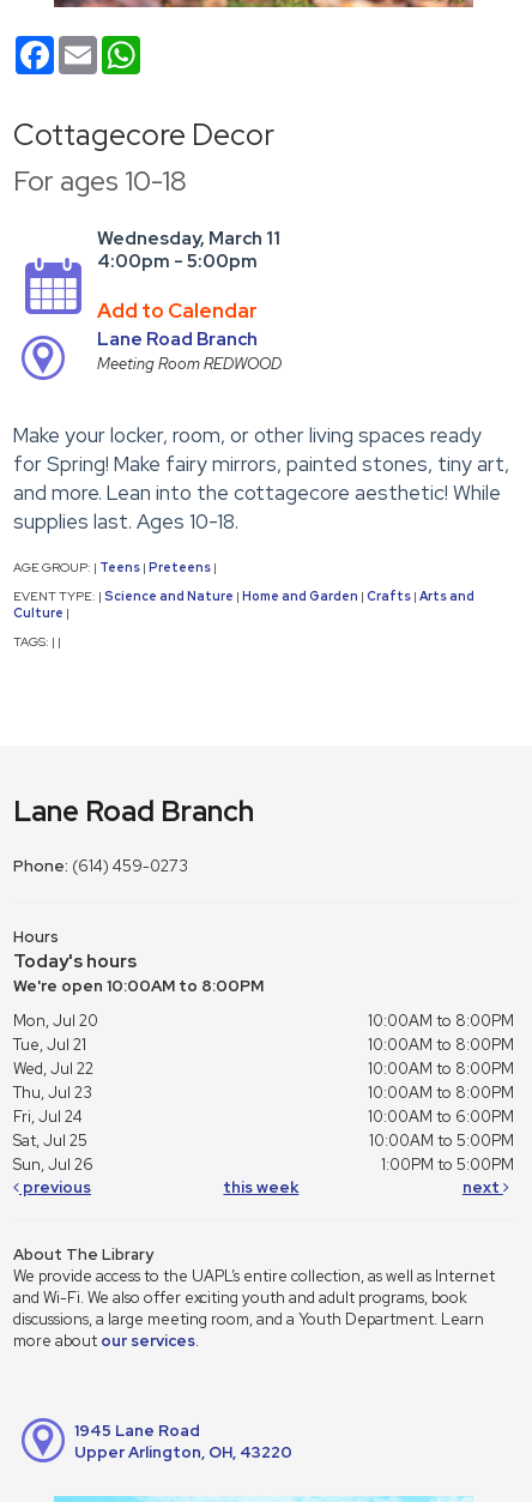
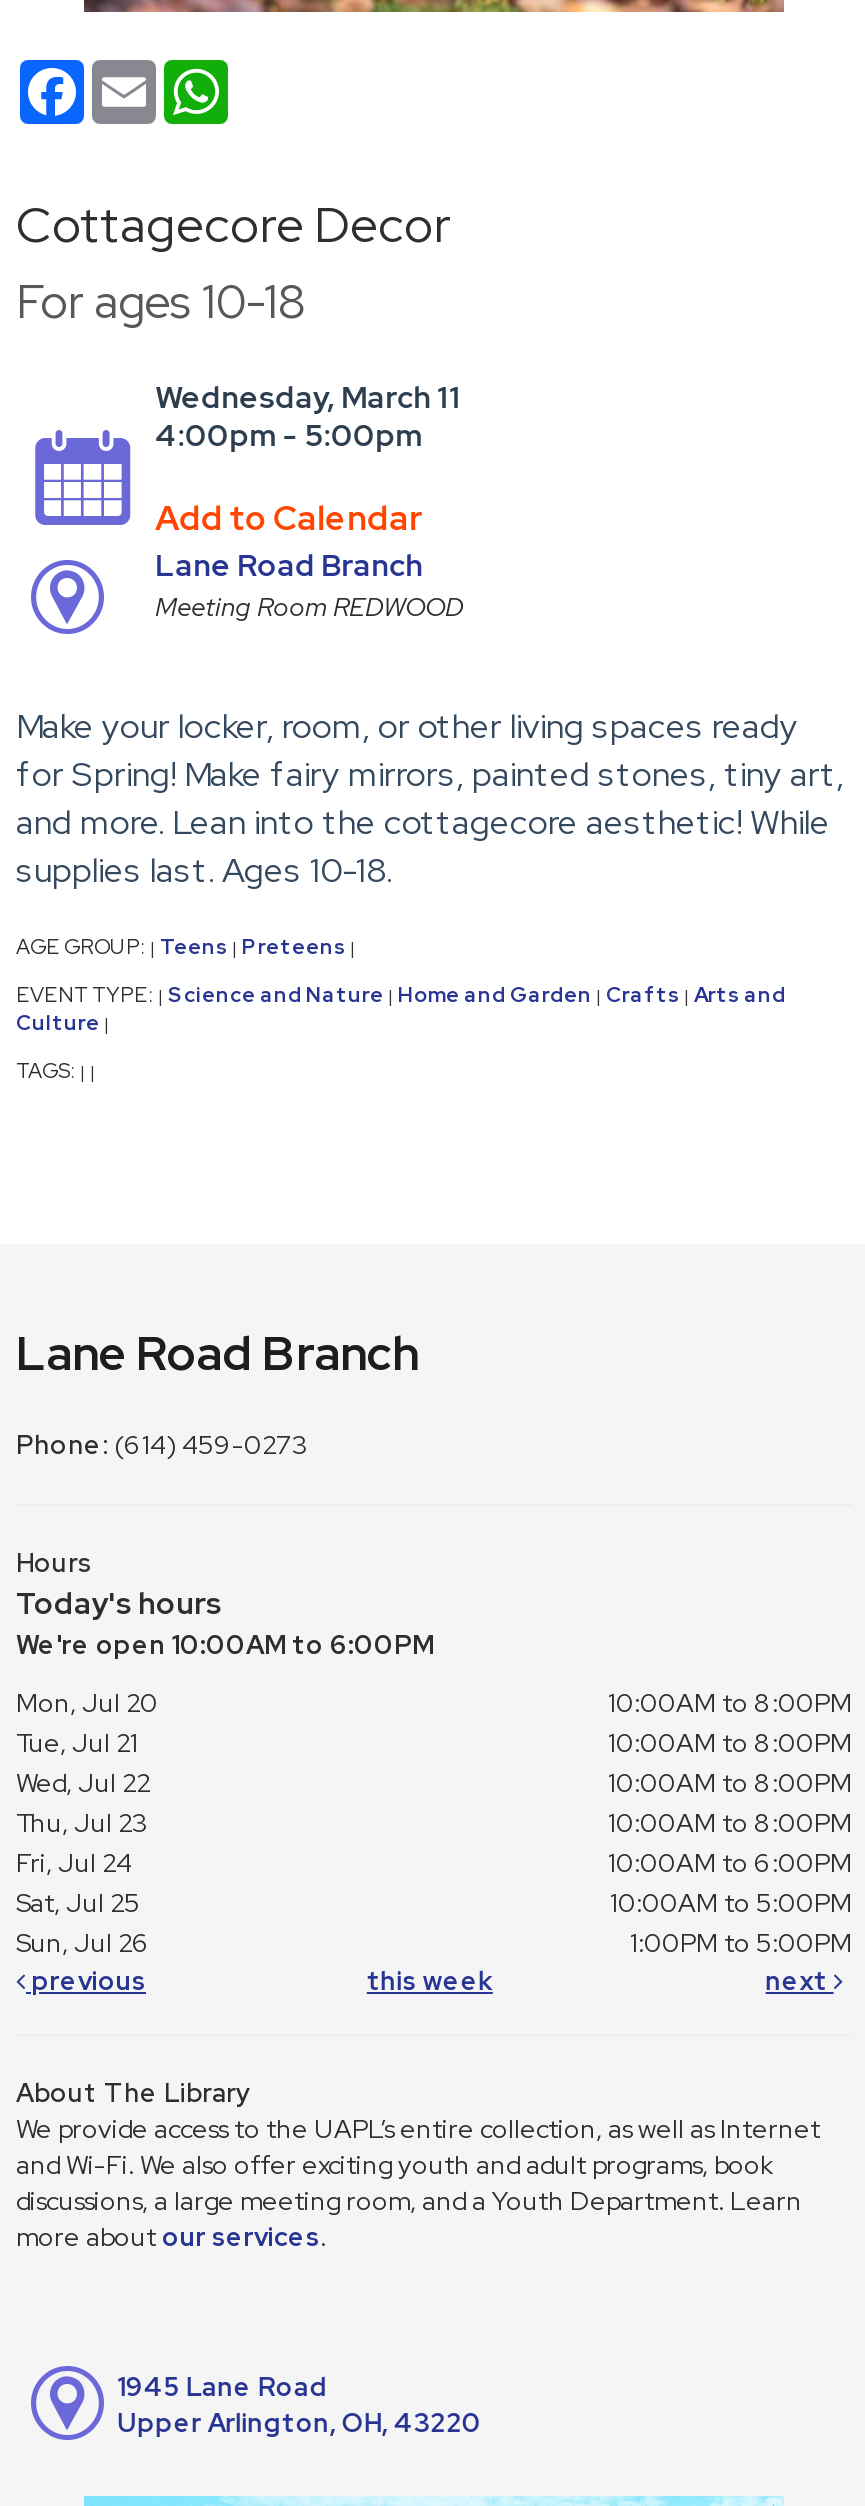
- We're open 10:00AM to 8:00PM
+ We're open 10:00AM to 6:00PM
